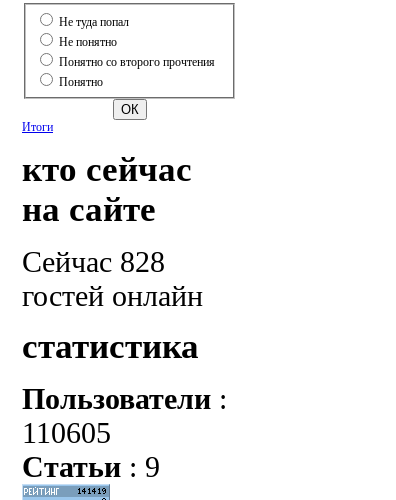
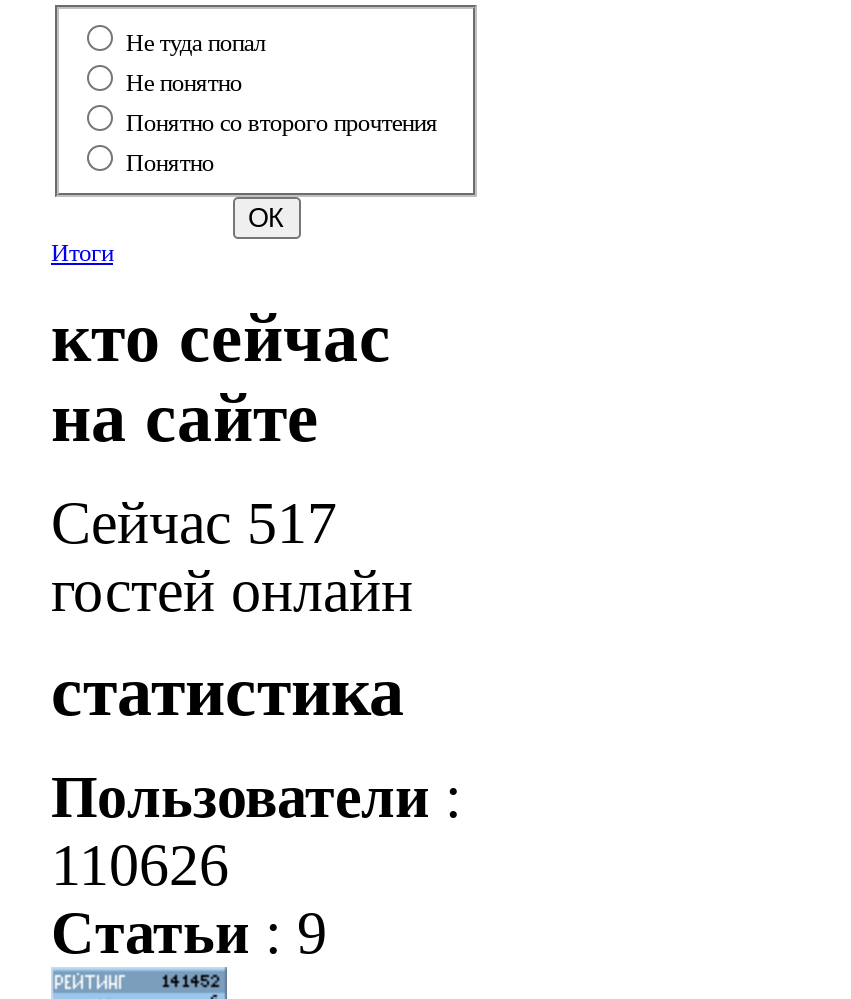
- Сейчас 828
+ Сейчас 517

- 110605
+ 110626
